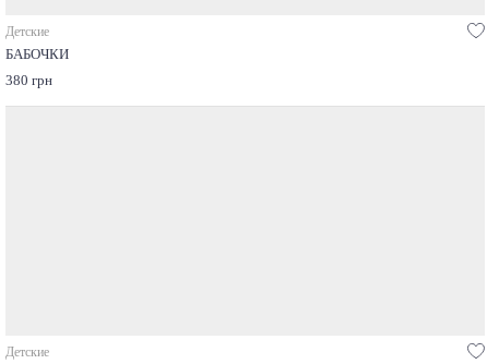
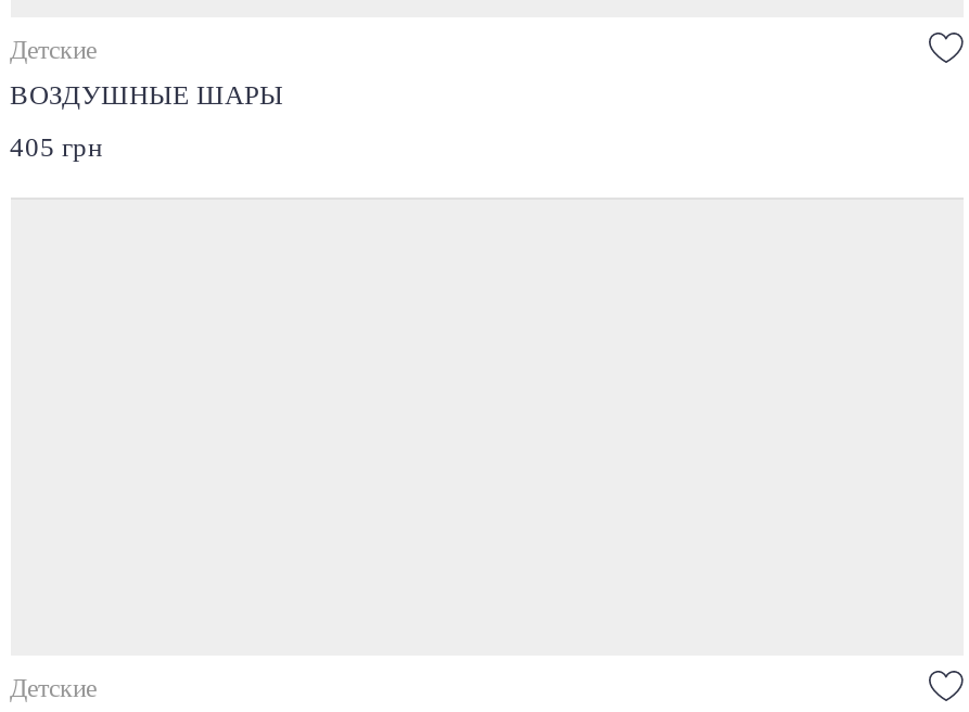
- БАБОЧКИ
+ ВОЗДУШНЫЕ ШАРЫ

- 380 грн
+ 405 грн
